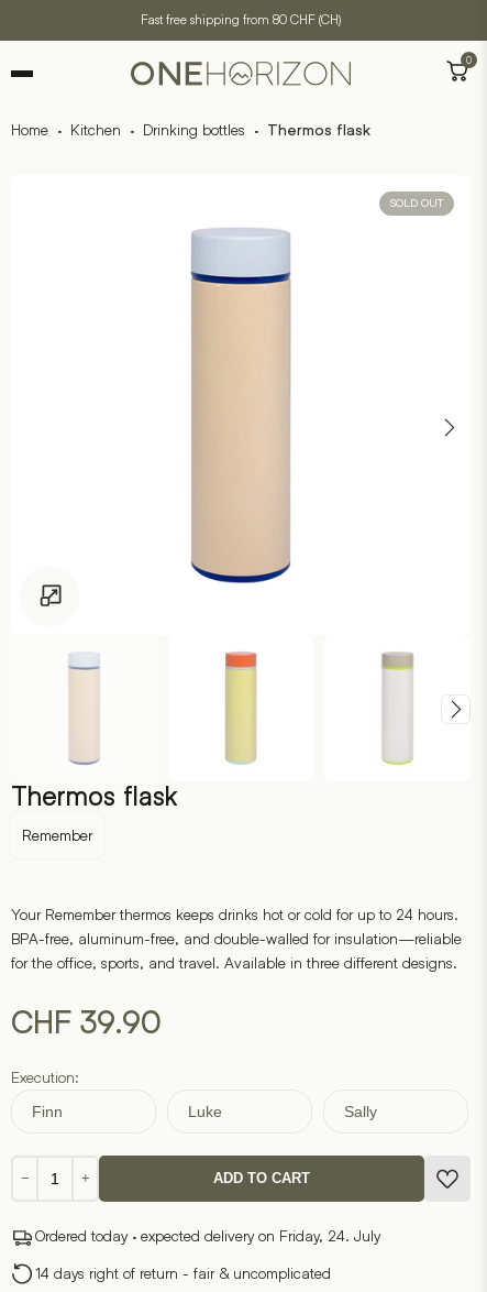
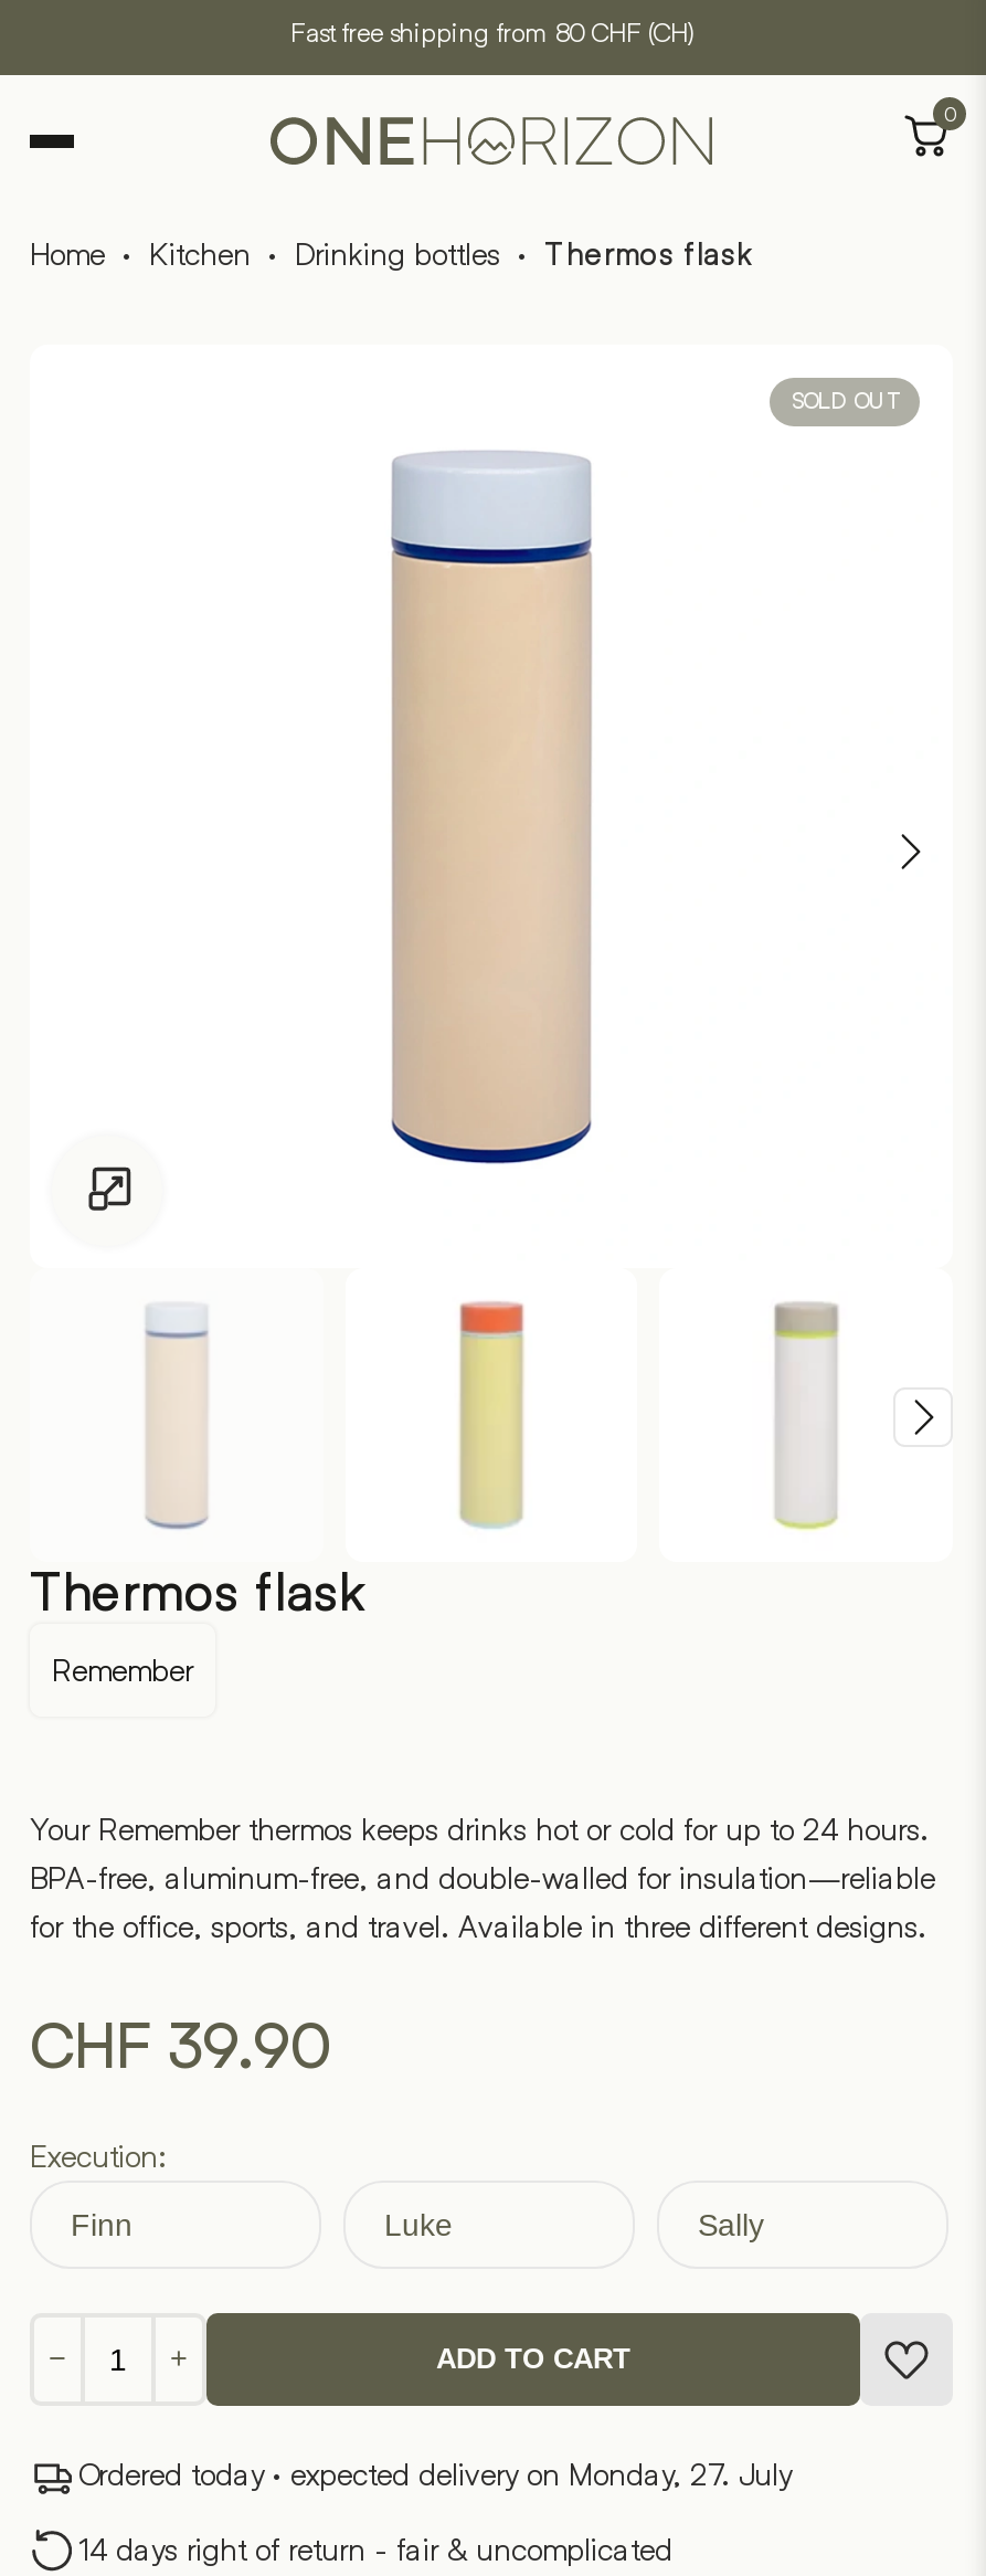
- Ordered today · expected delivery on Friday, 24. July
+ Ordered today · expected delivery on Monday, 27. July
